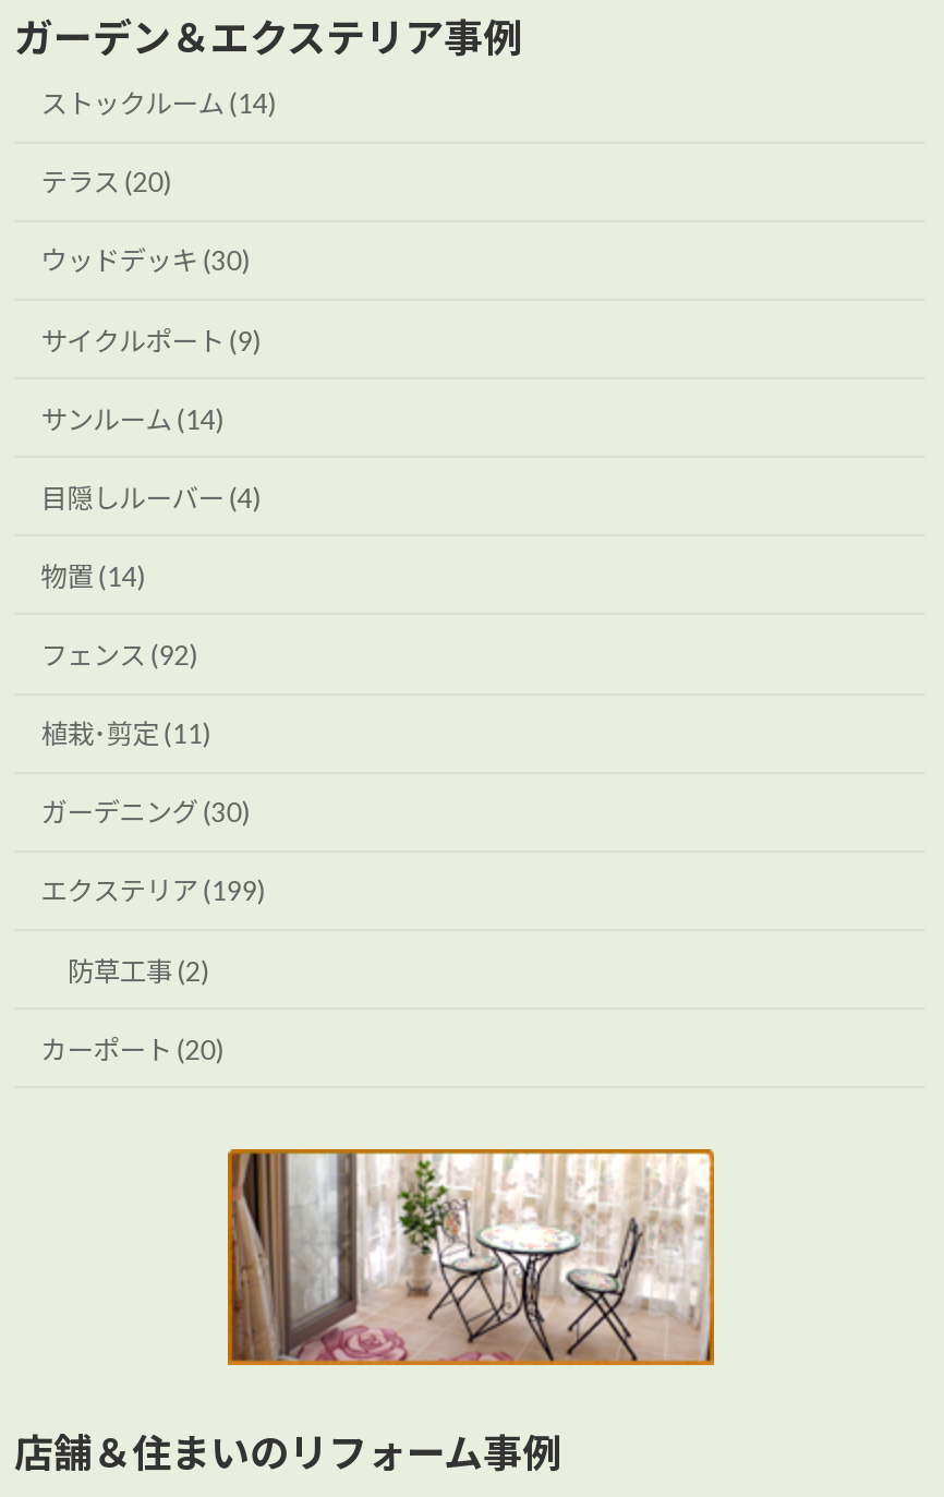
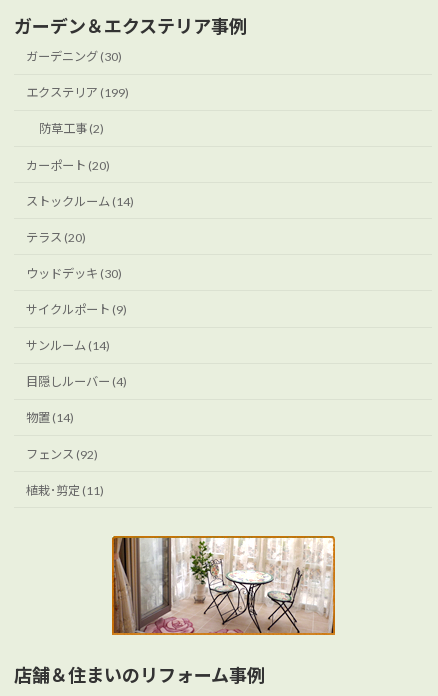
moved down: ストックルーム (14) | テラス (20) | ウッドデッキ (30) | ... | フェンス (92) | 植栽･剪定 (11)

moved up: ガーデニング (30) | エクステリア (199) | 防草工事 (2) | カーポート (20)
